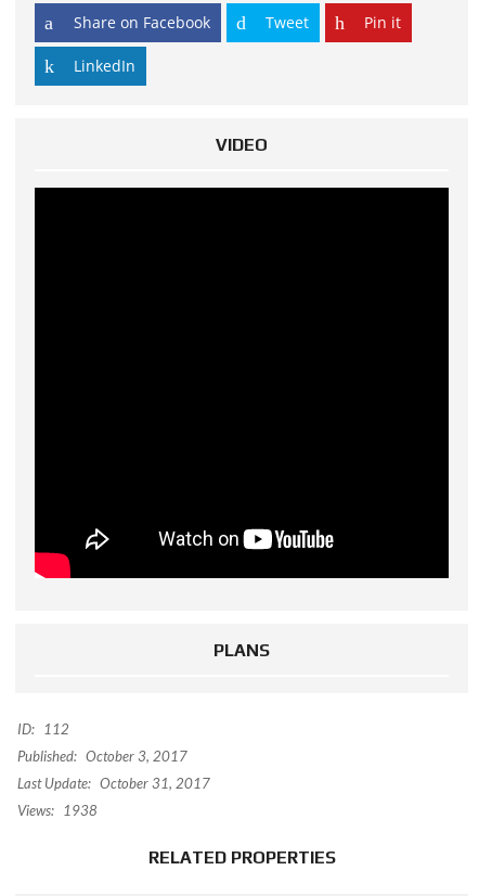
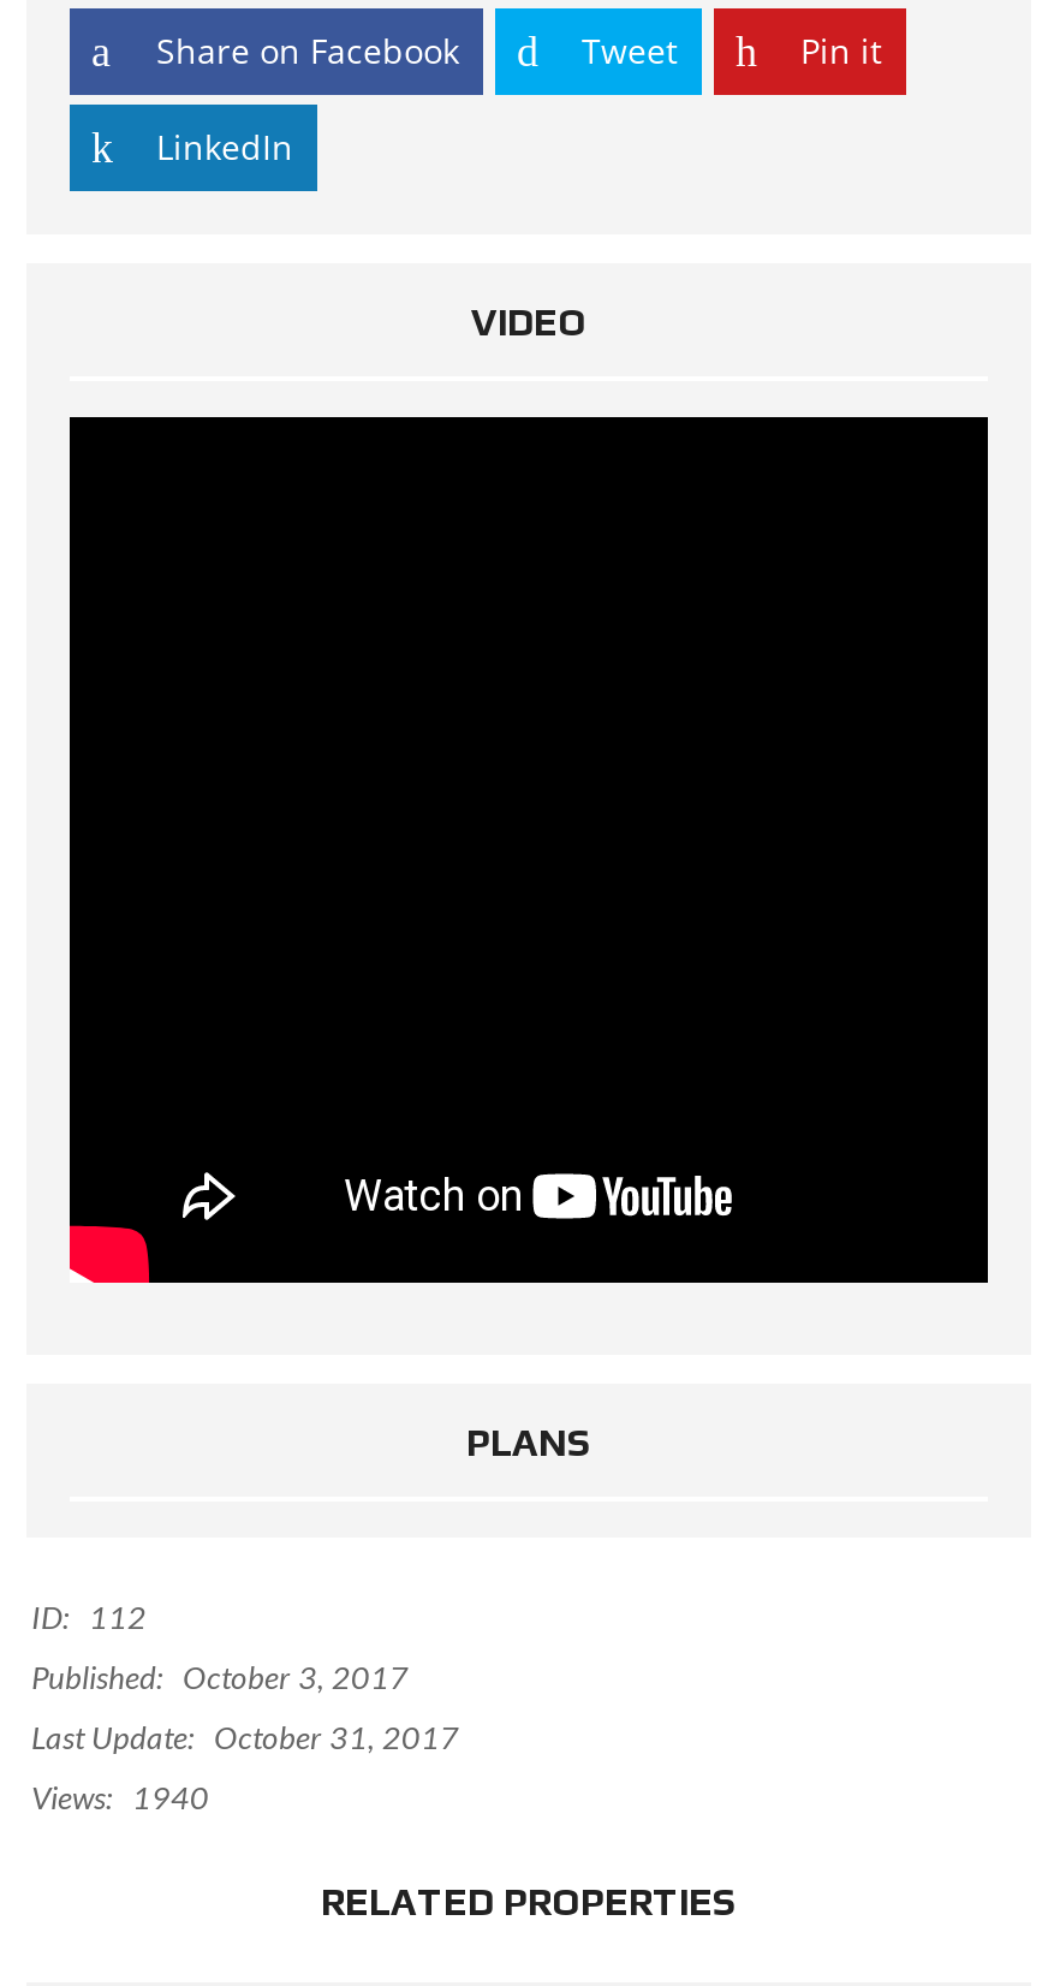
- Views: 1938
+ Views: 1940
